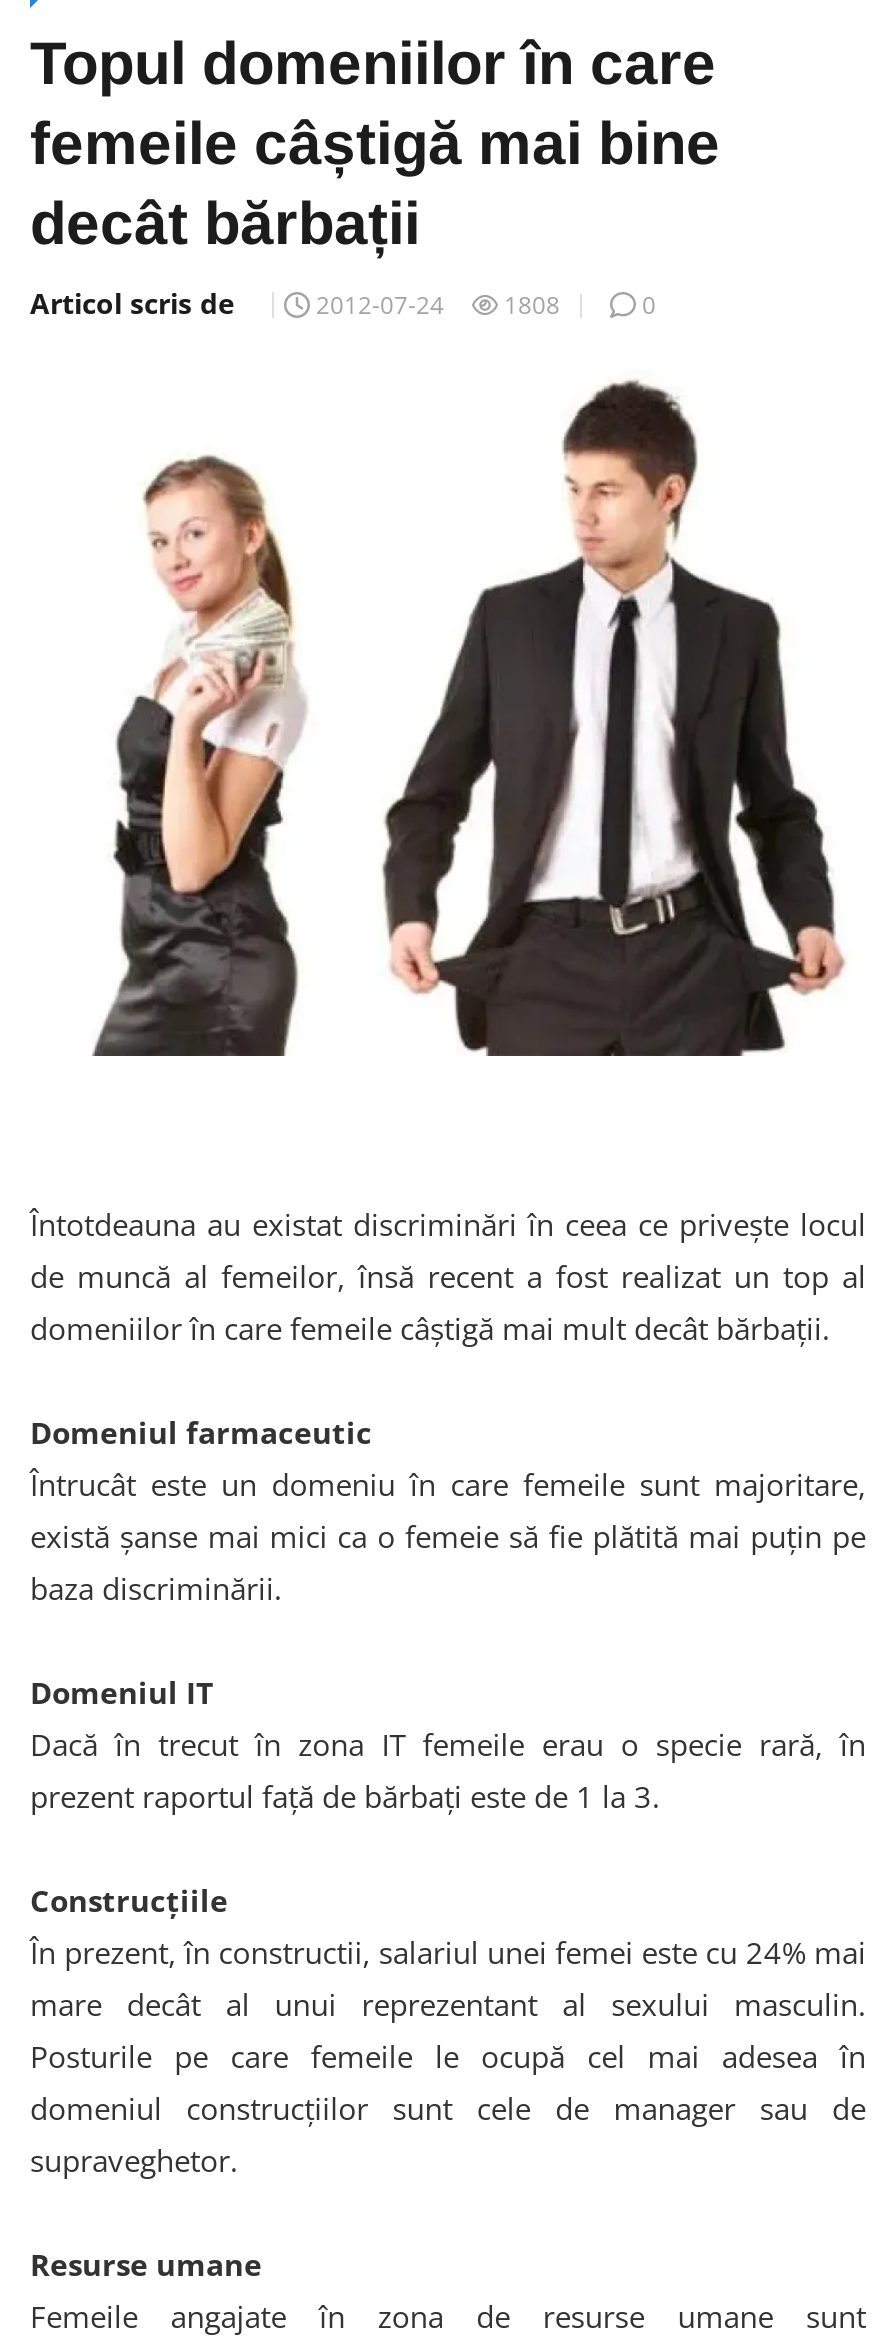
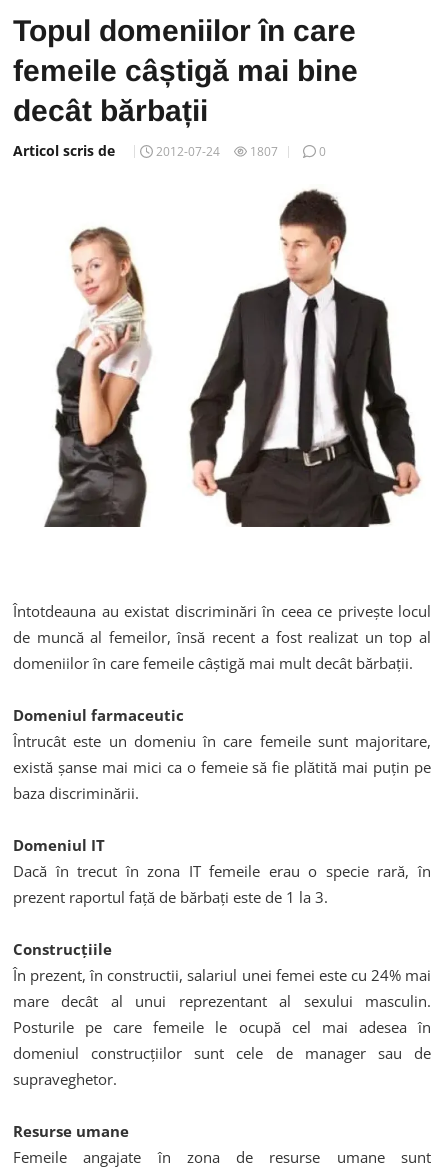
- 2012-07-24 1808
+ 2012-07-24 1807
